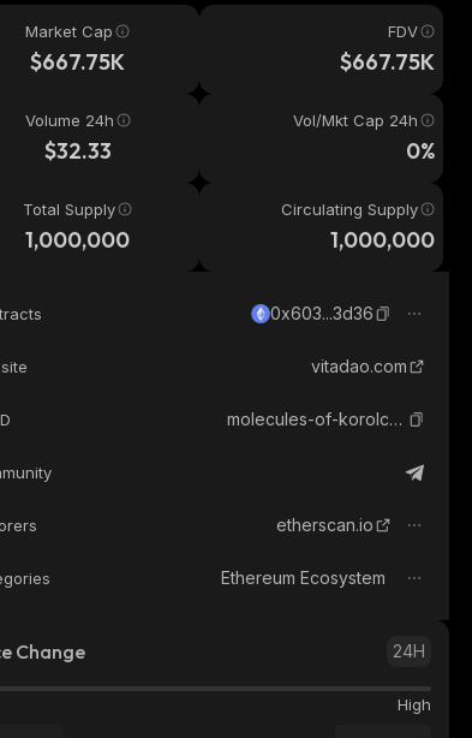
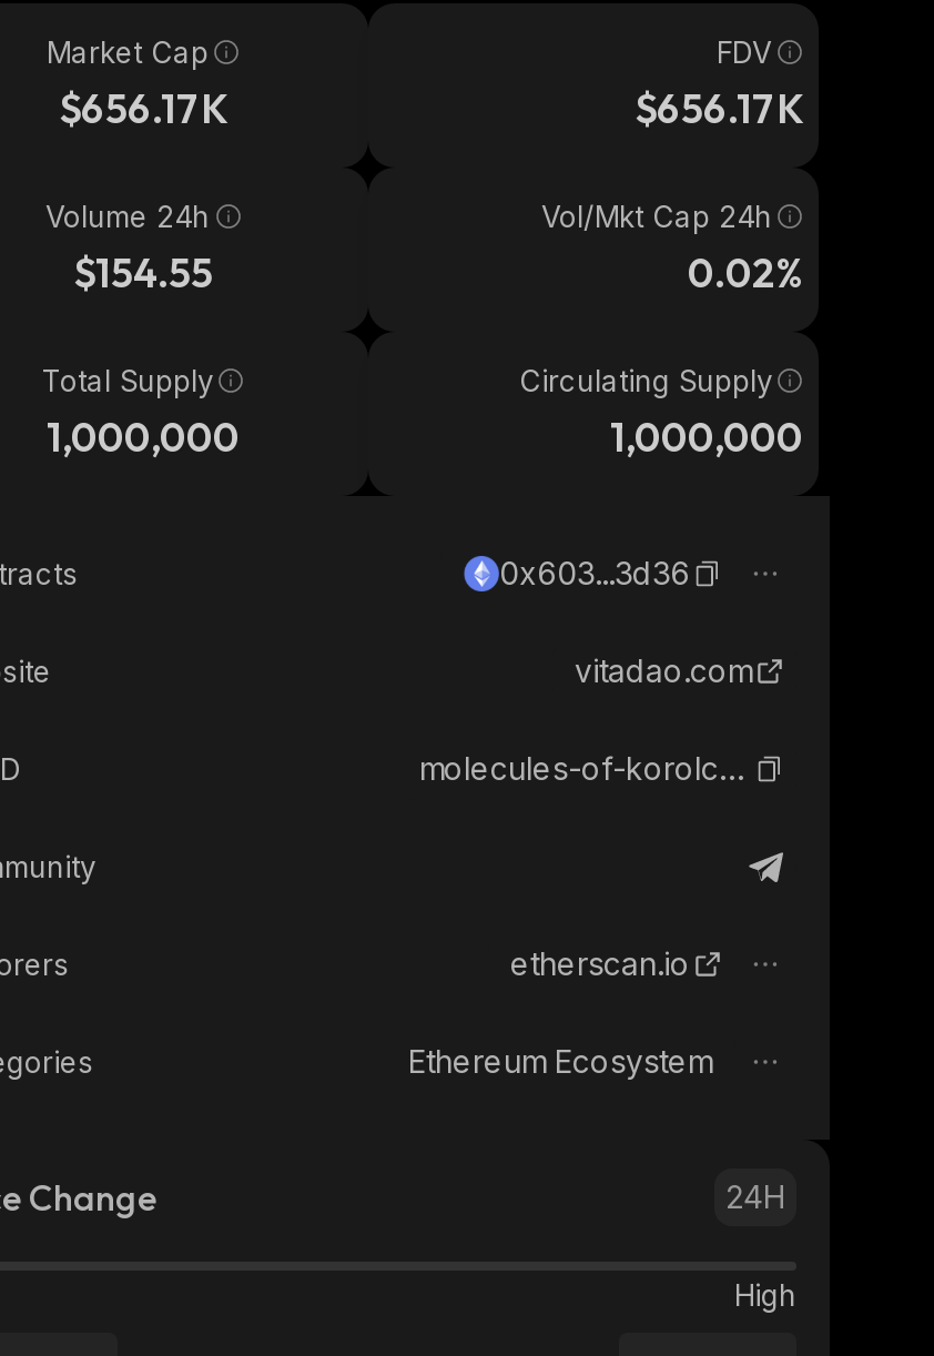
- $667.75K
+ $656.17K

- $667.75K
+ $656.17K

- $32.33
+ $154.55

- 0%
+ 0.02%
